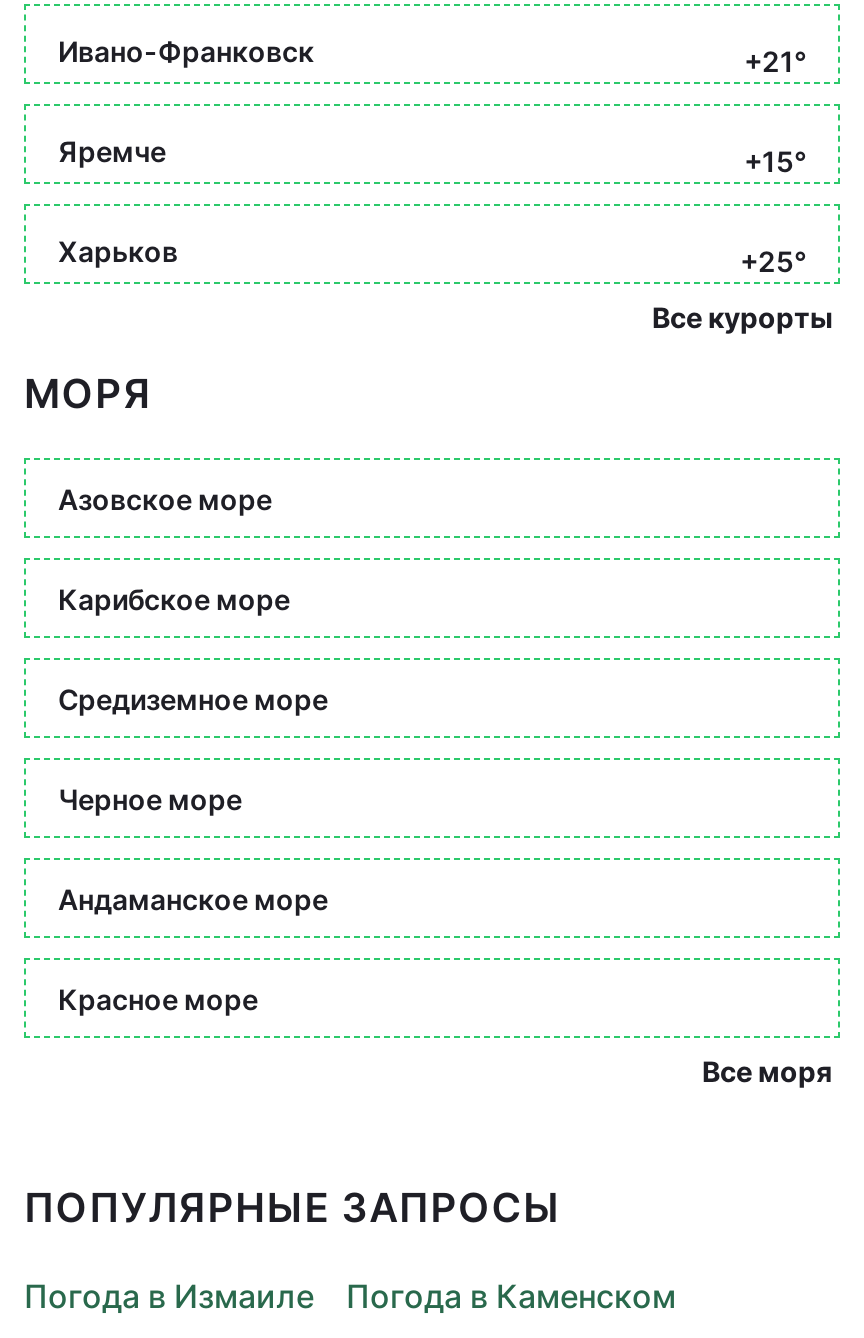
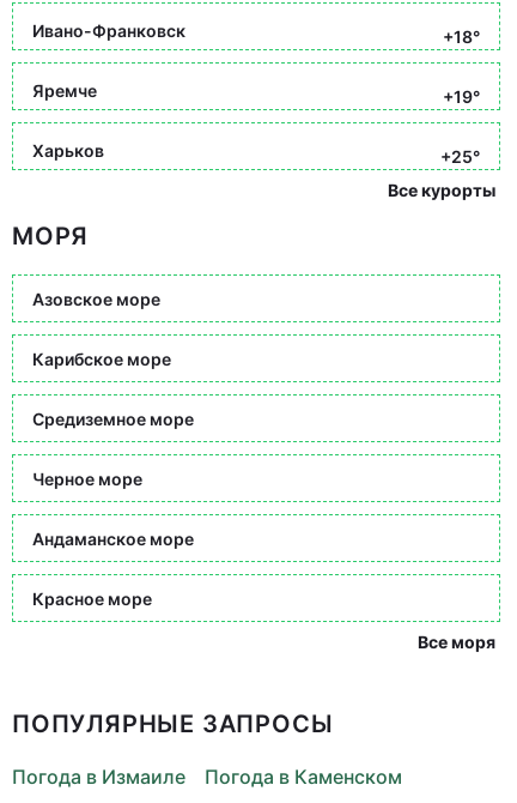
- +21°
+ +18°

- +15°
+ +19°
